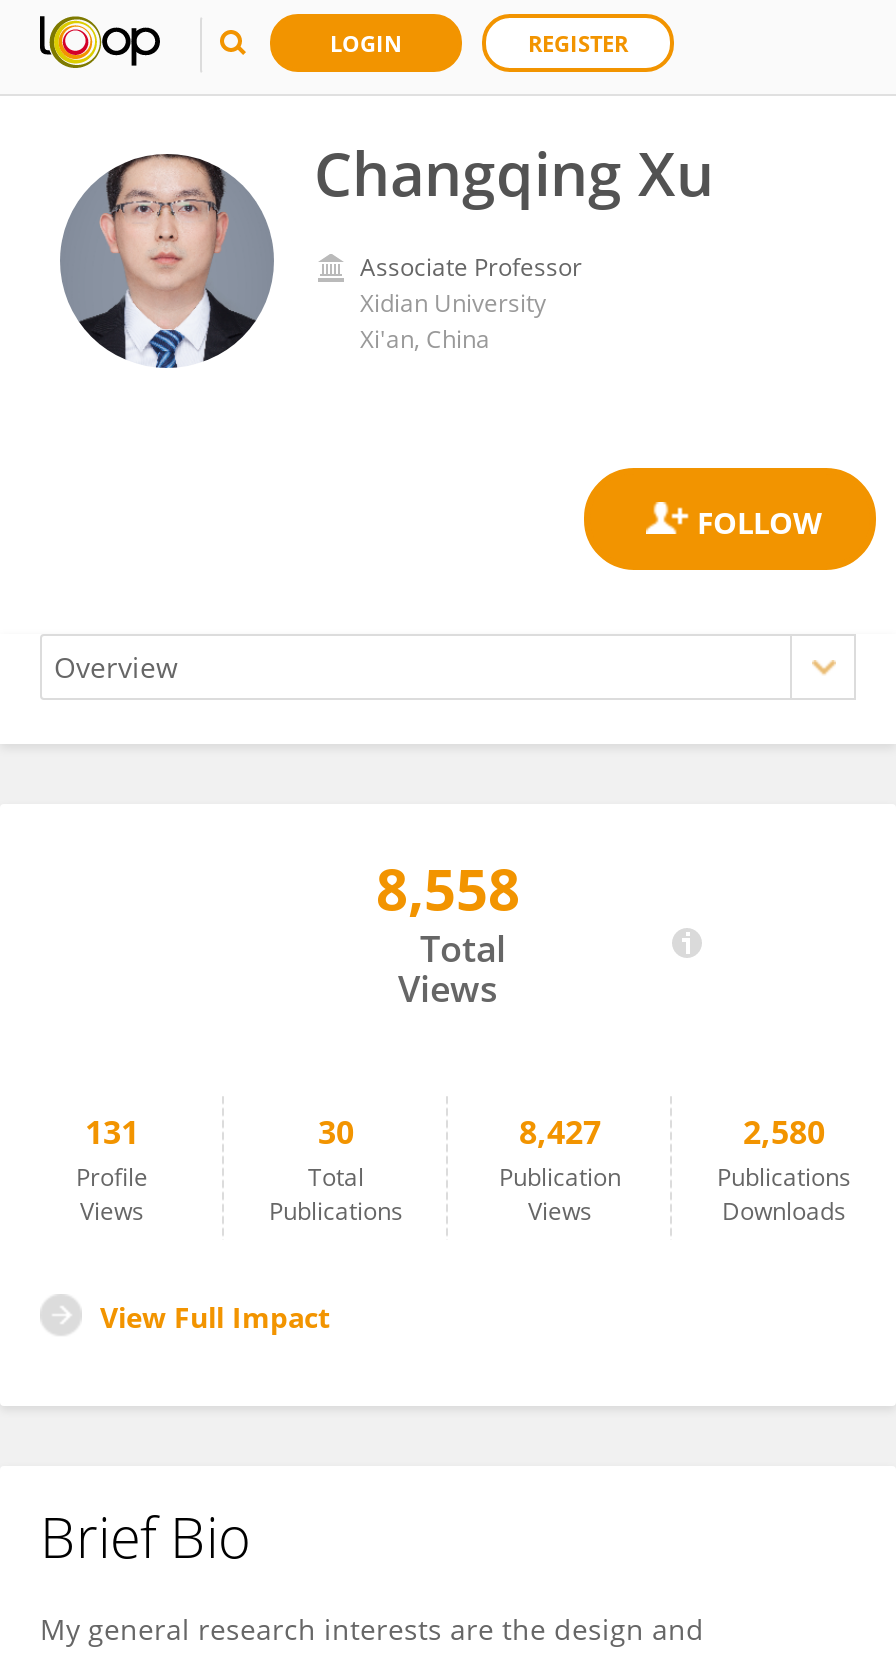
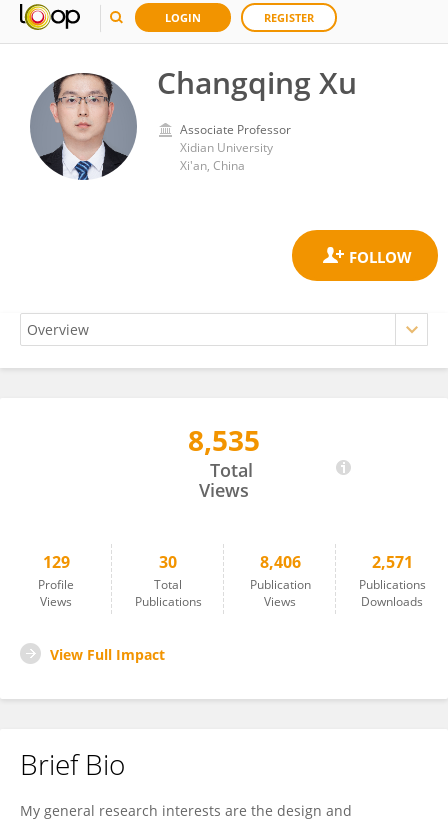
- 8,558
+ 8,535

- 131
+ 129

- 8,427
+ 8,406

- 2,580
+ 2,571
